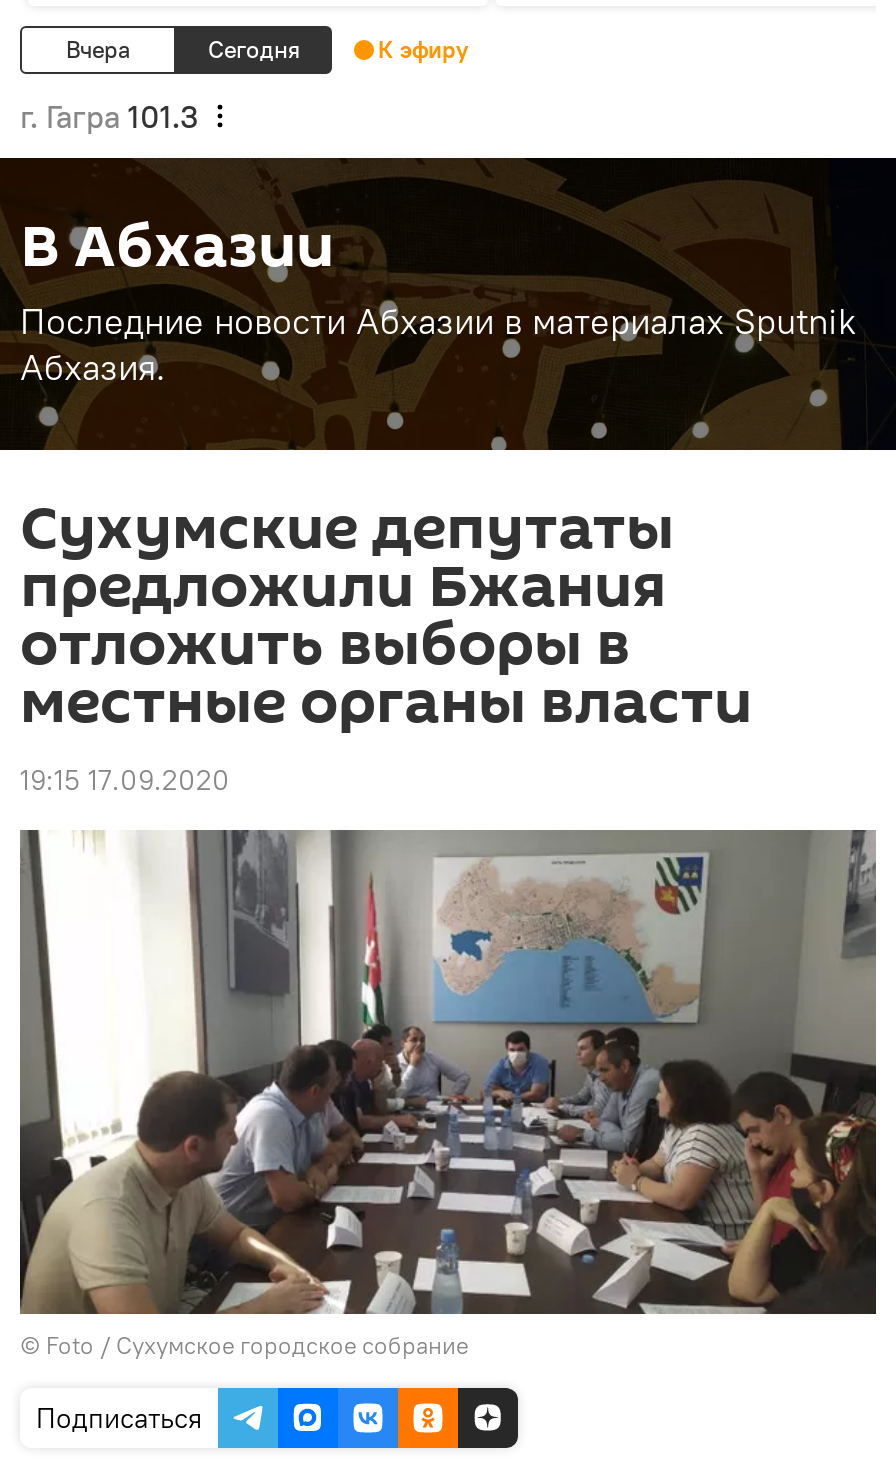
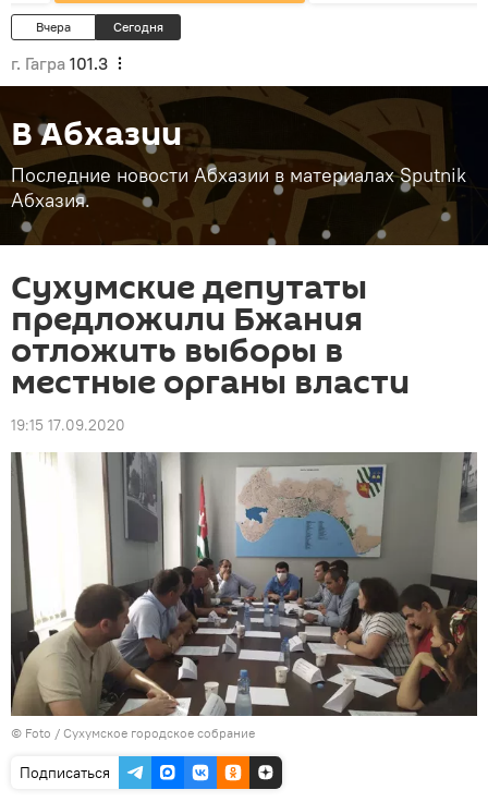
- К эфиру
